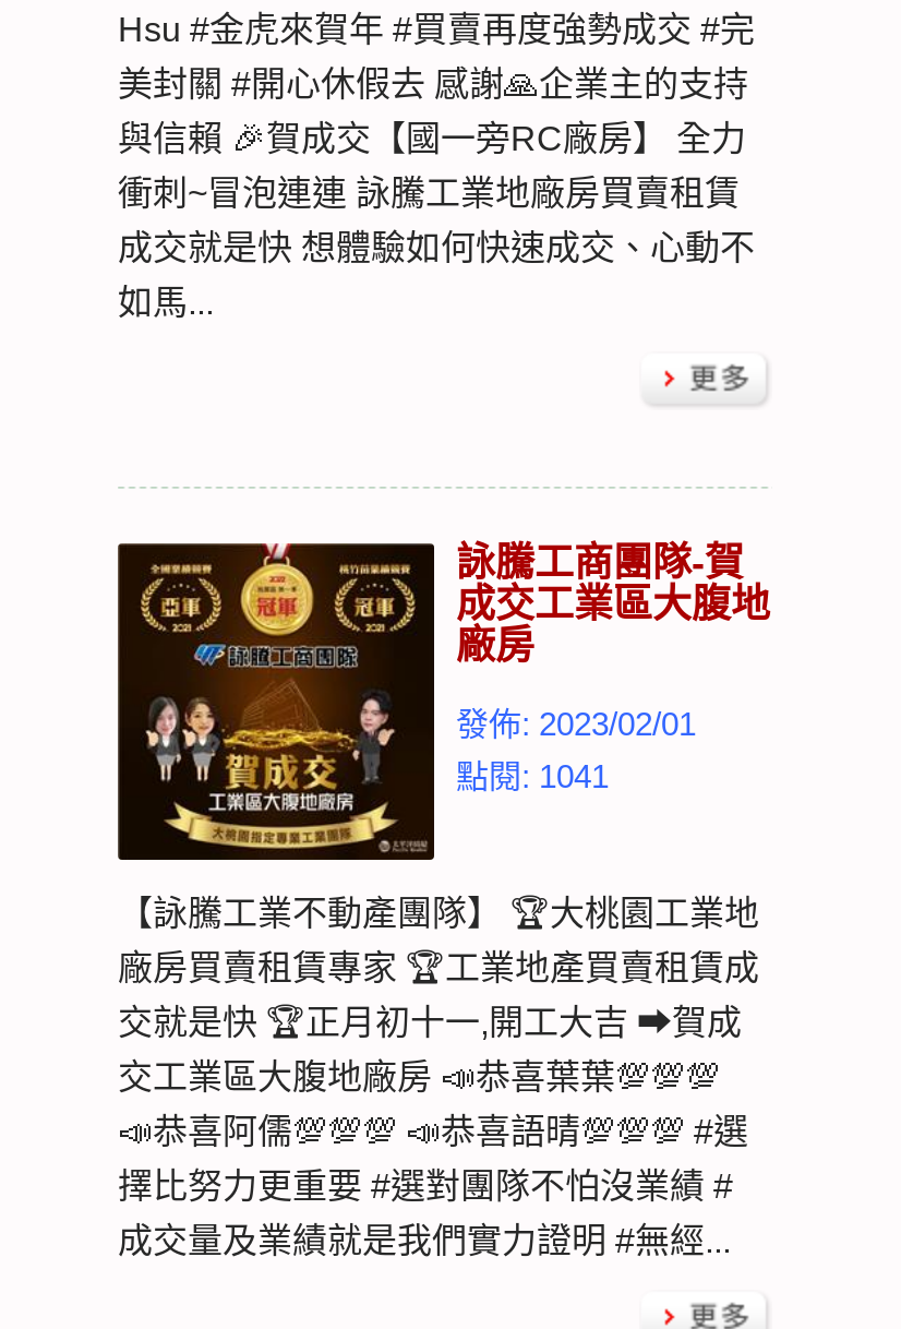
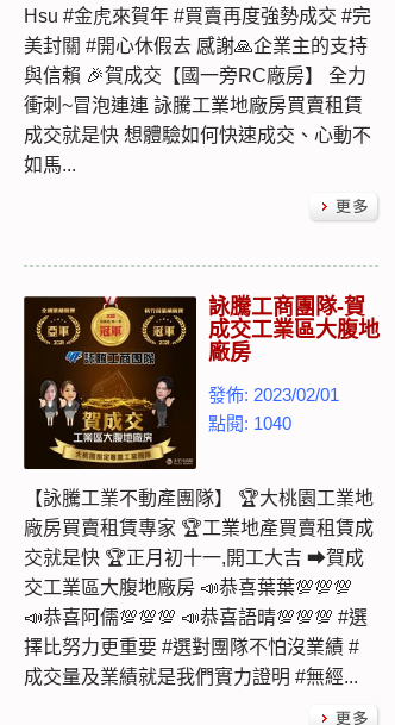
- 點閱: 1041
+ 點閱: 1040
